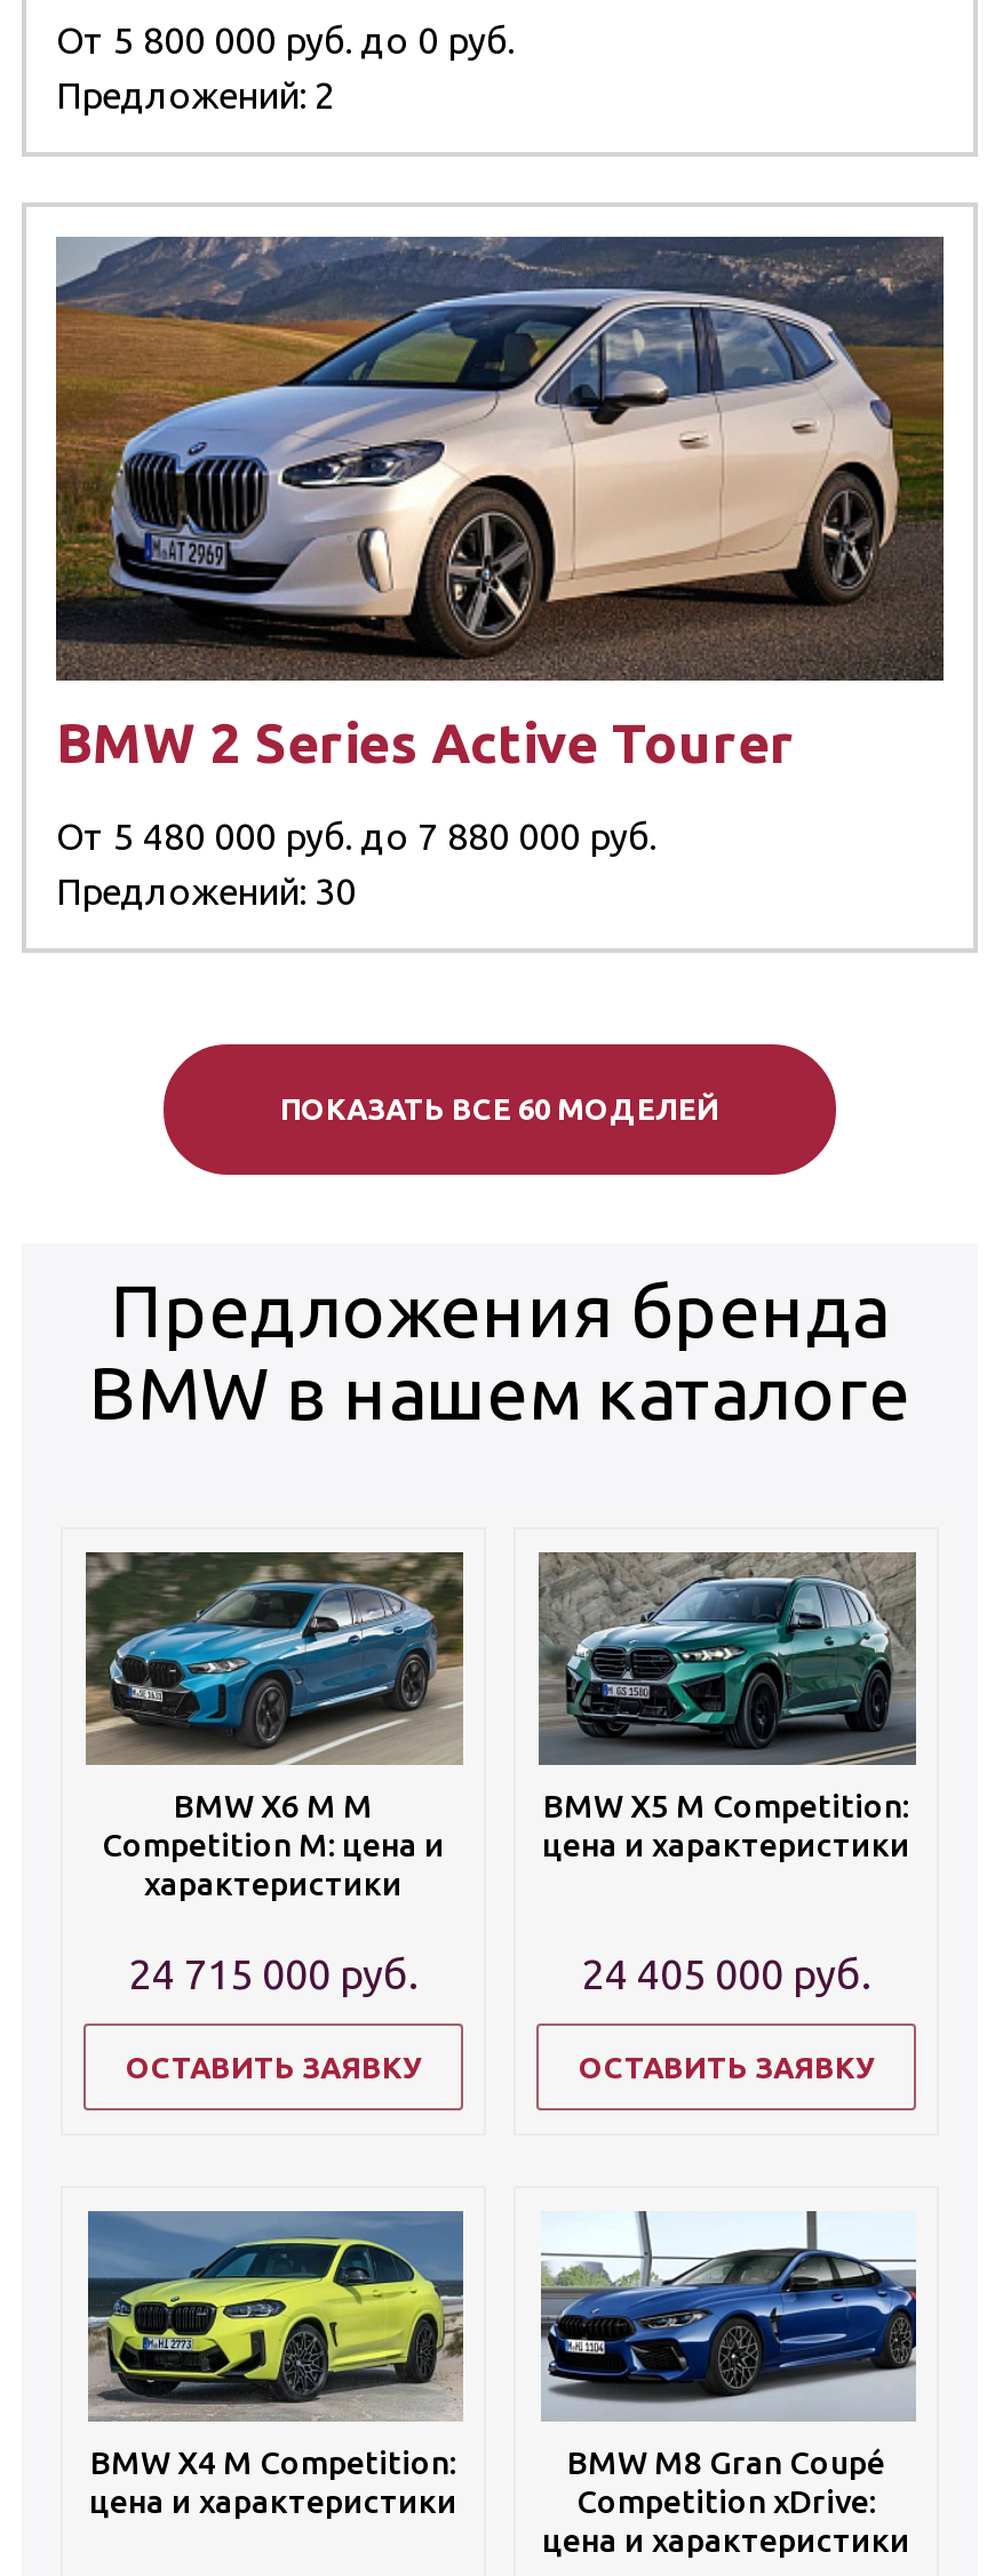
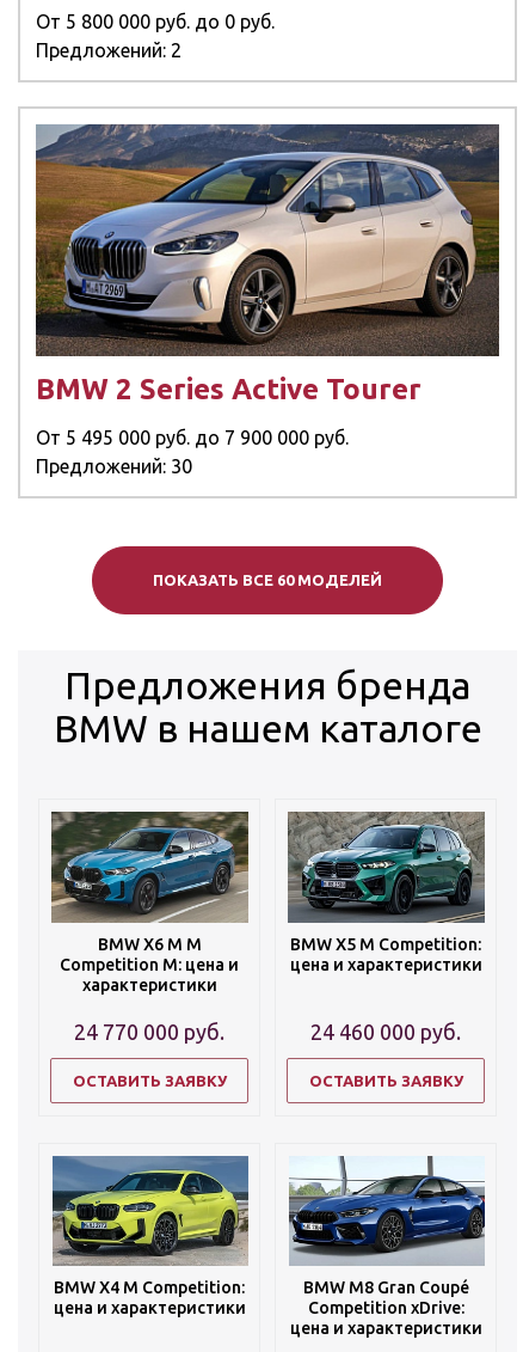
- От 5 480 000 руб. до 7 880 000 руб.
+ От 5 495 000 руб. до 7 900 000 руб.

- 24 715 000 руб.
+ 24 770 000 руб.

- 24 405 000 руб.
+ 24 460 000 руб.
